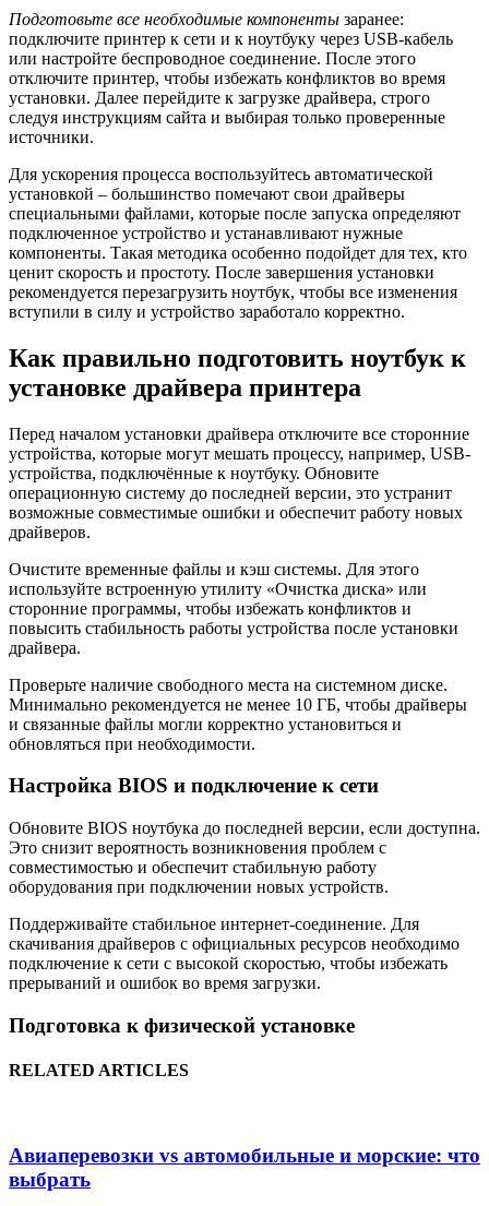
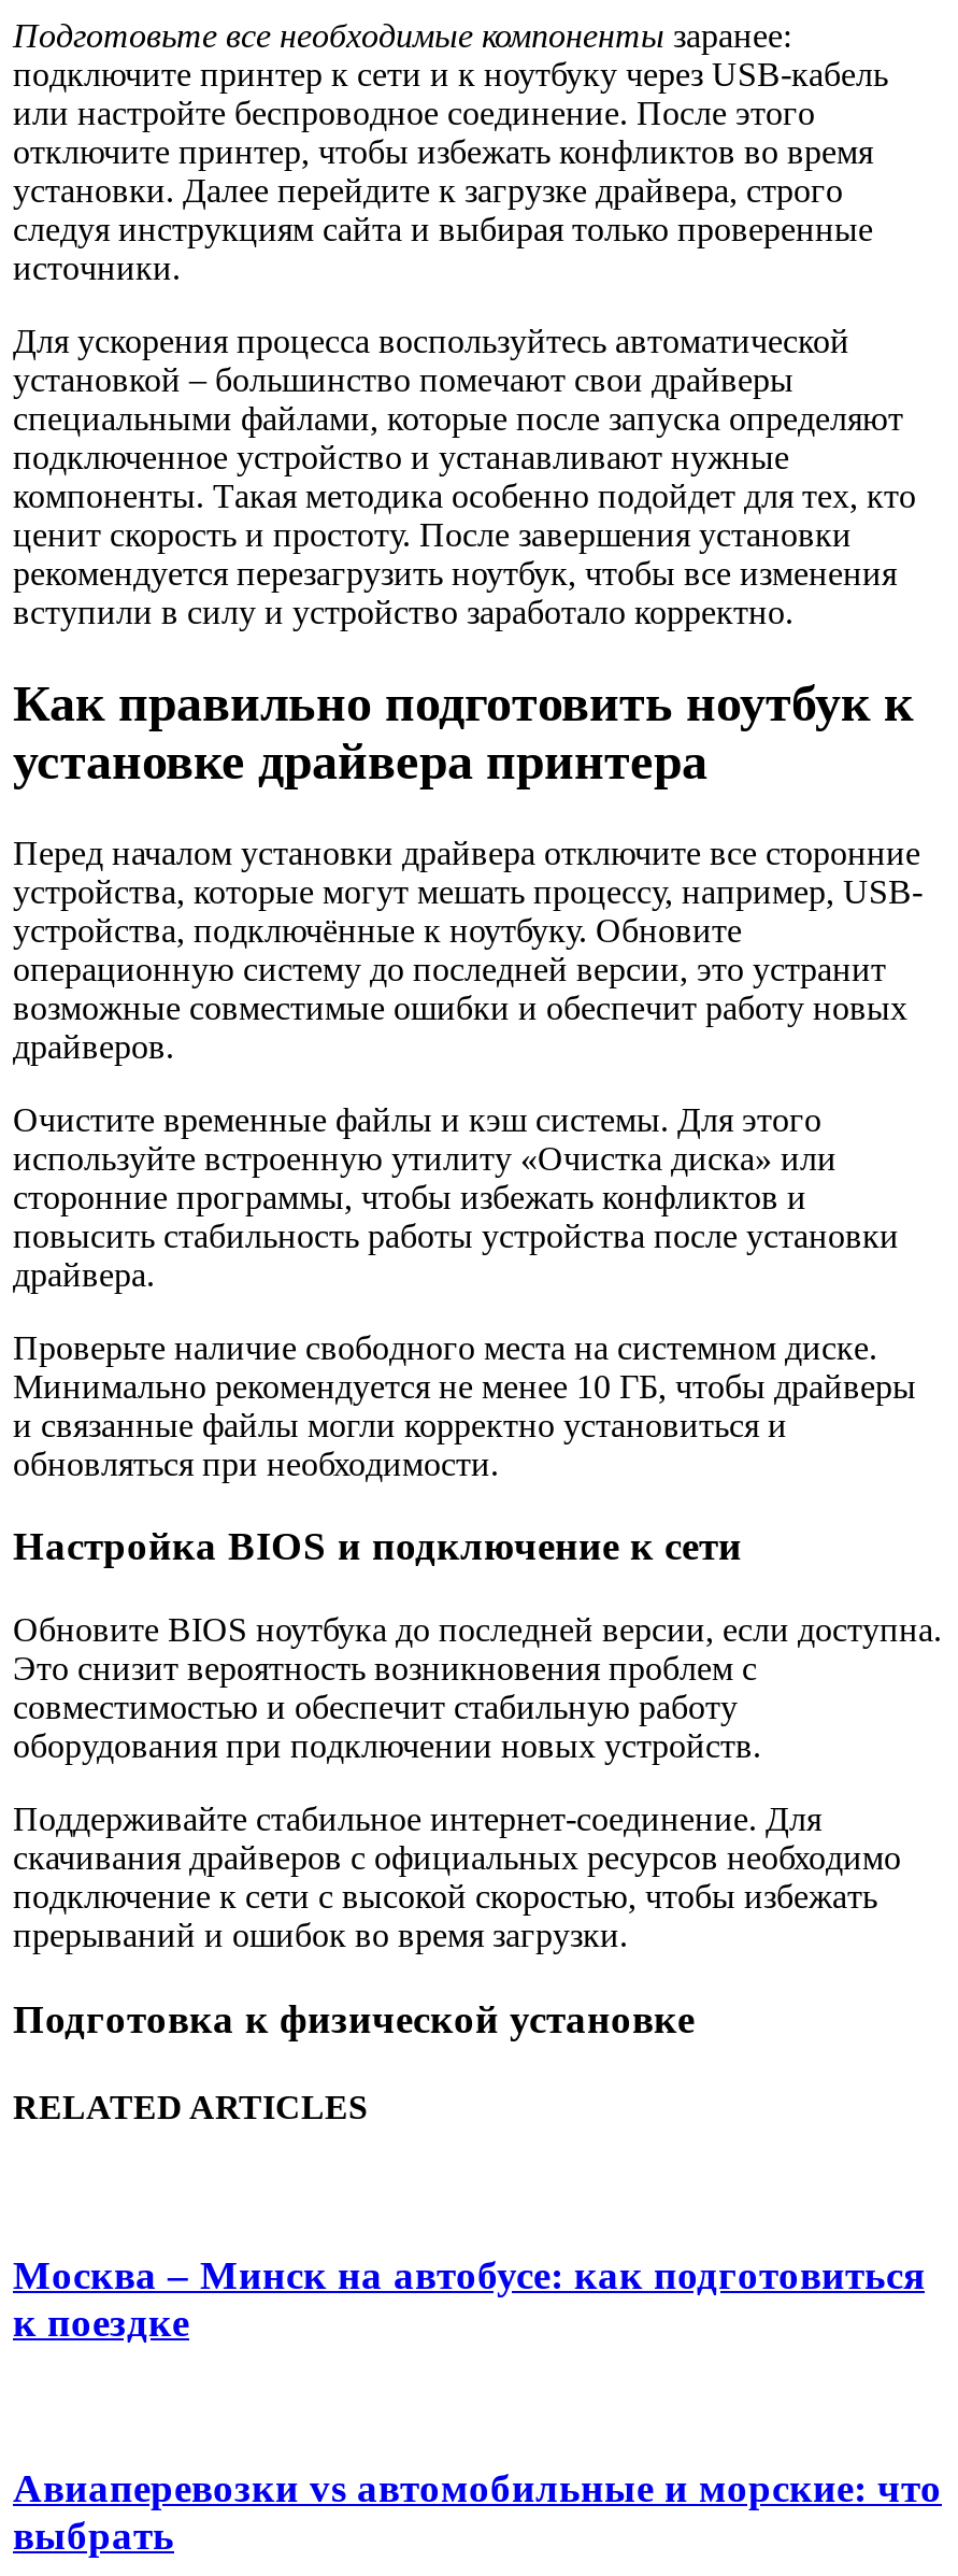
+ Москва – Минск на автобусе: как подготовиться
+ к поездке
